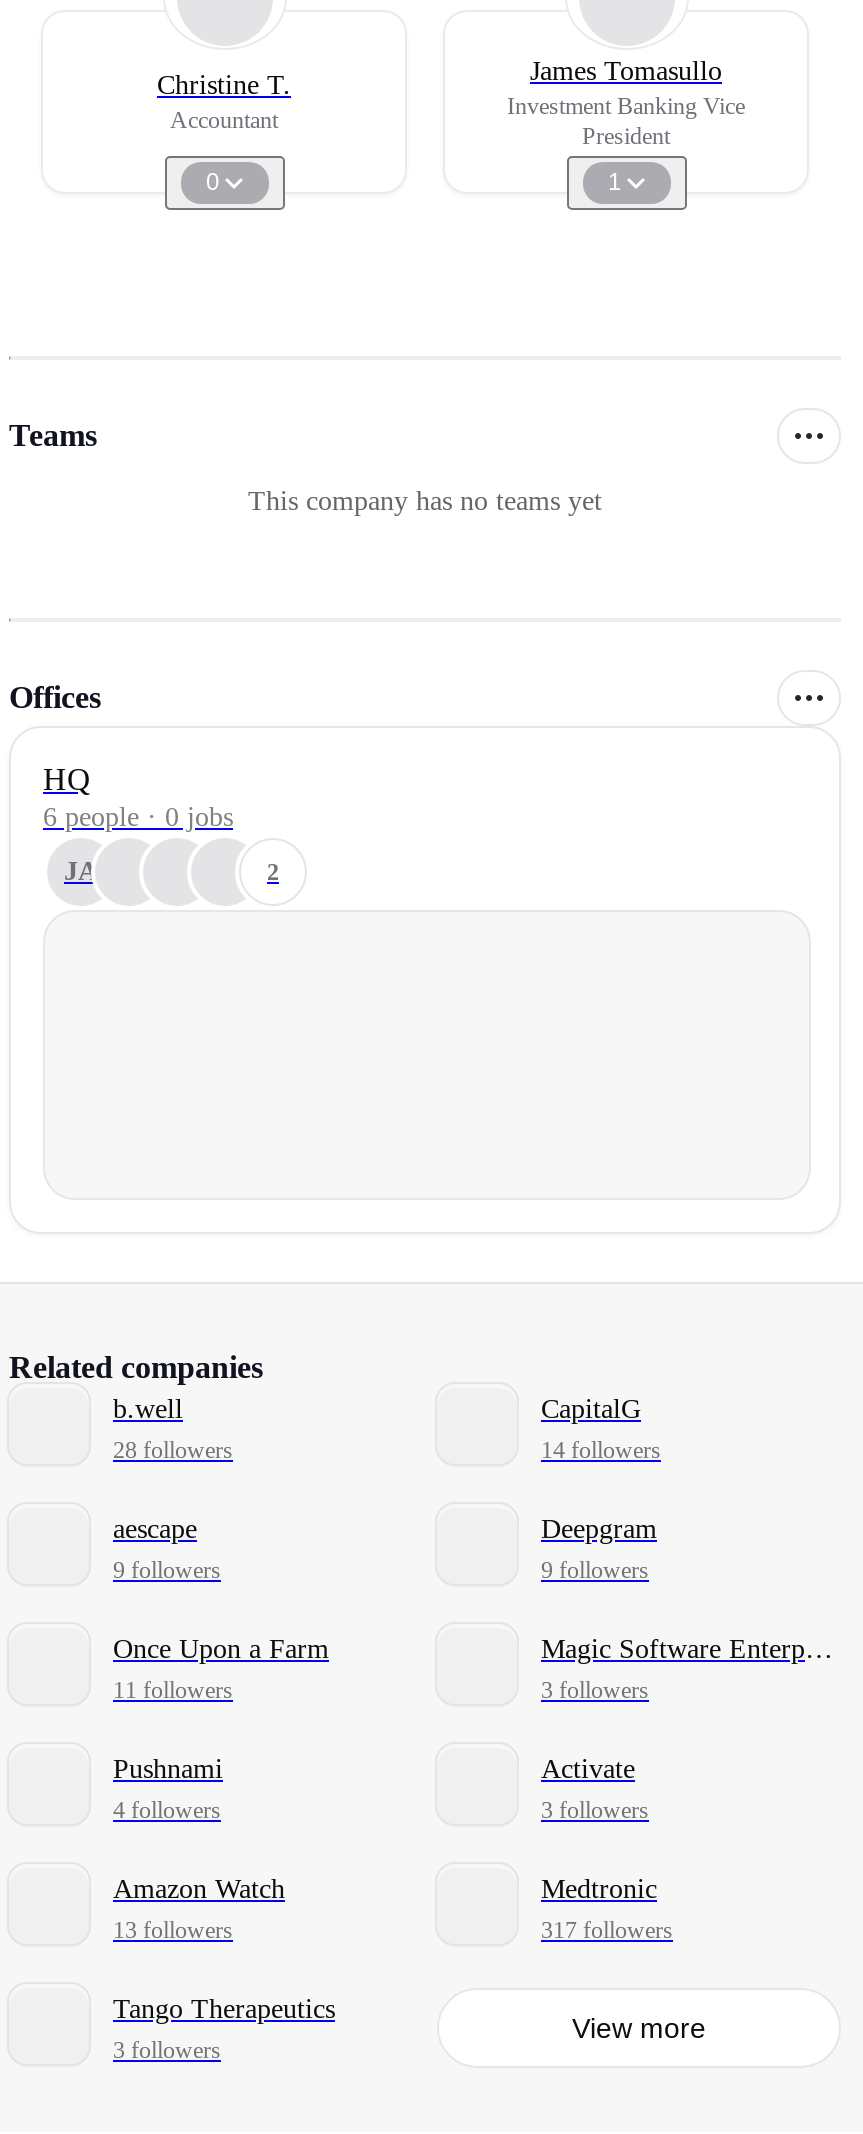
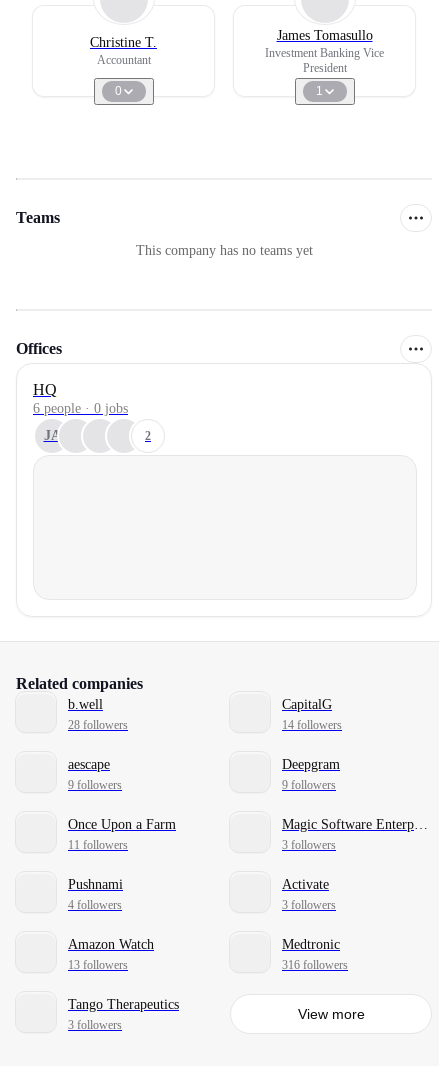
- 317 followers
+ 316 followers
